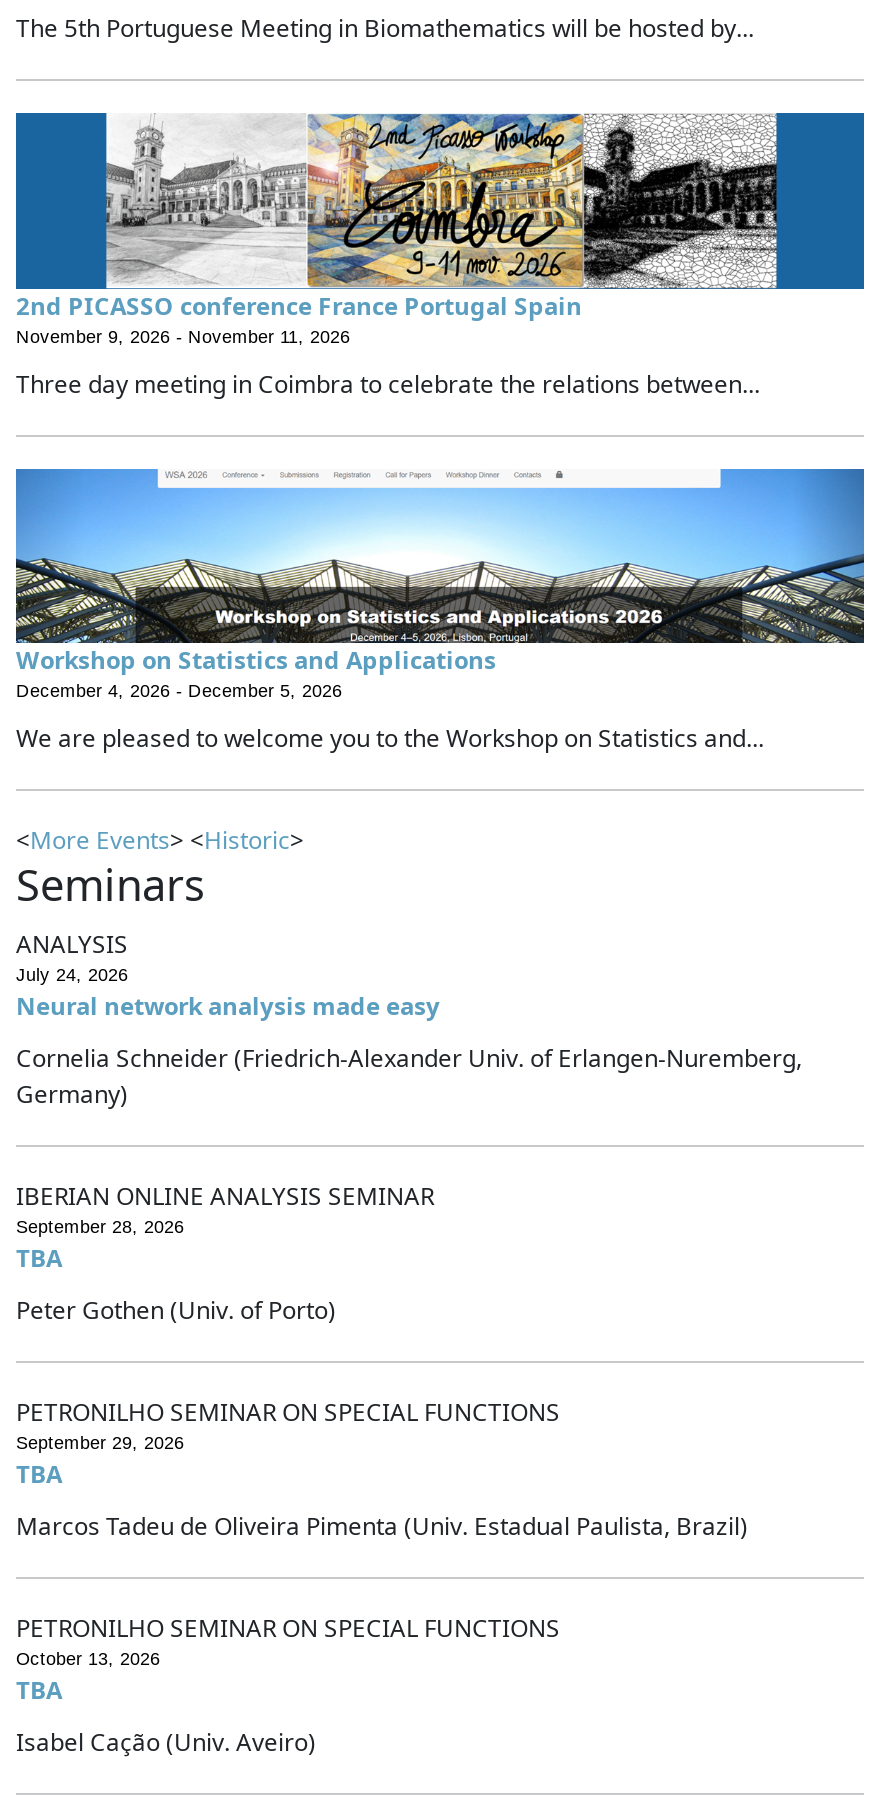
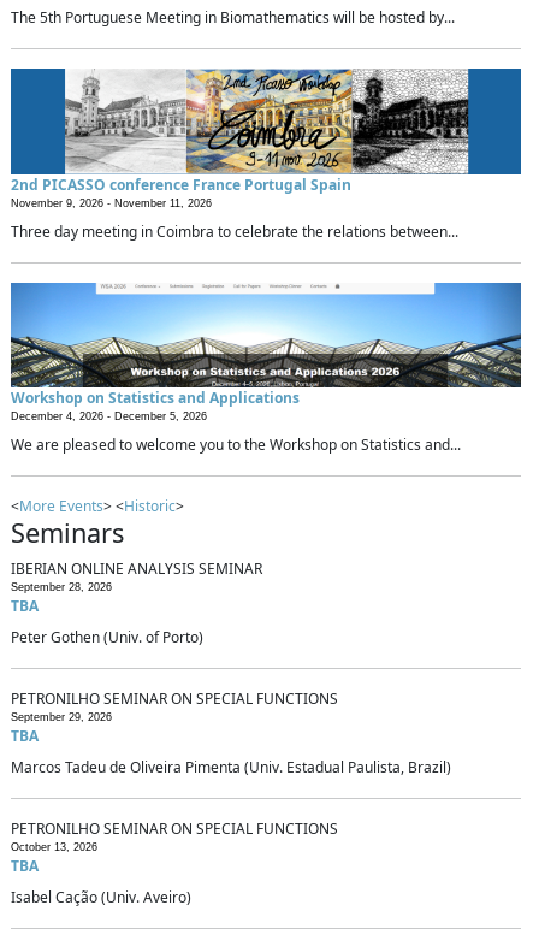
- ANALYSIS
- July 24, 2026
- Neural network analysis made easy
- Cornelia Schneider (Friedrich-Alexander Univ. of Erlangen-Nuremberg,
- Germany)
